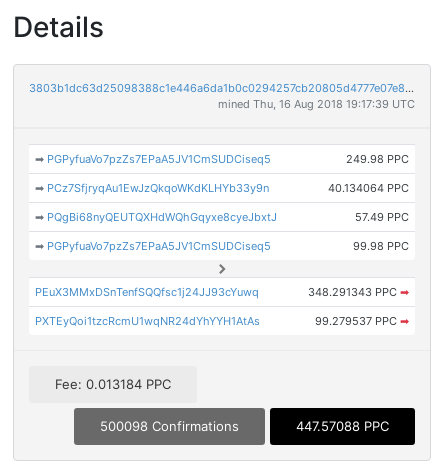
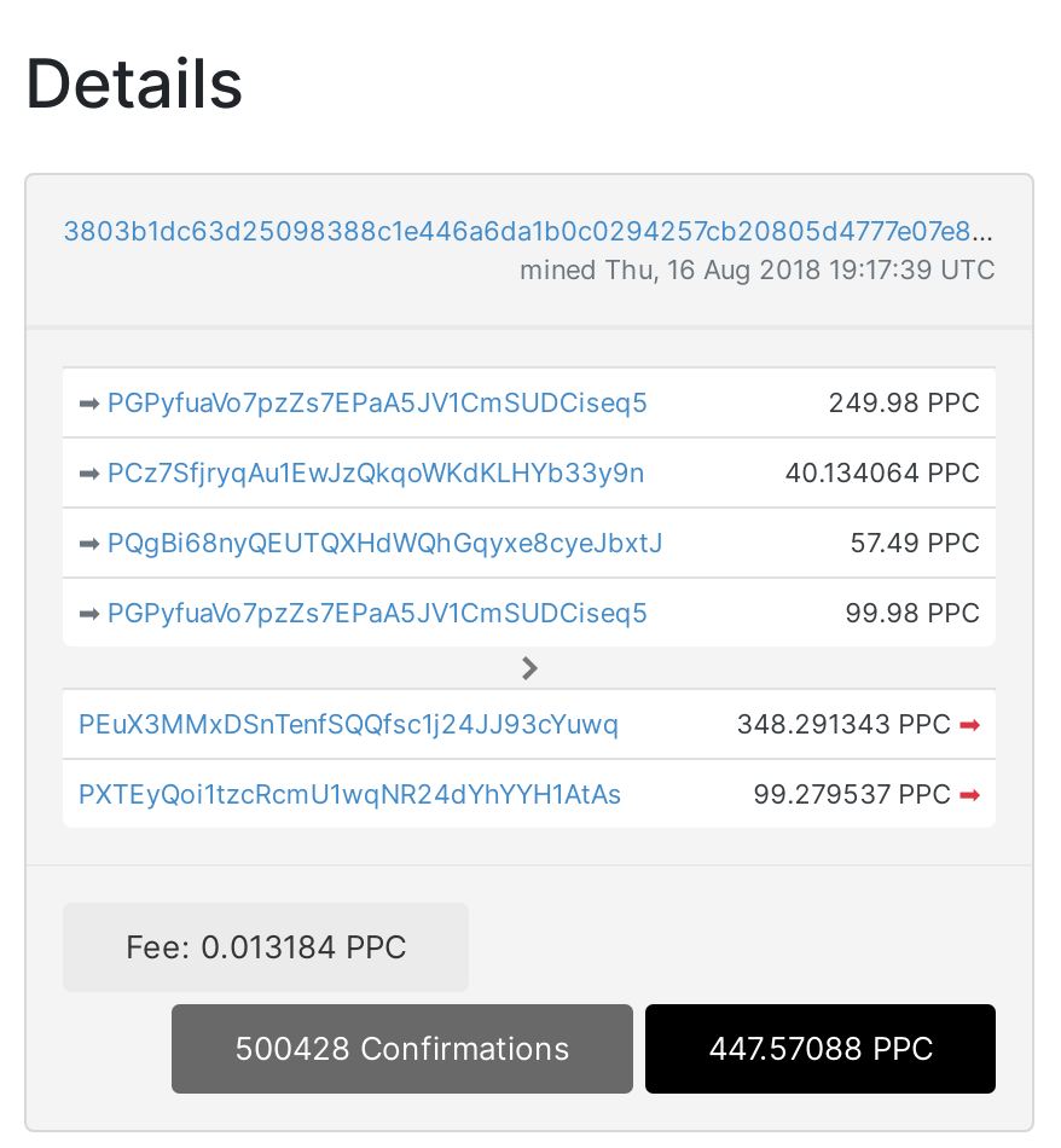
- 500098 Confirmations
+ 500428 Confirmations
